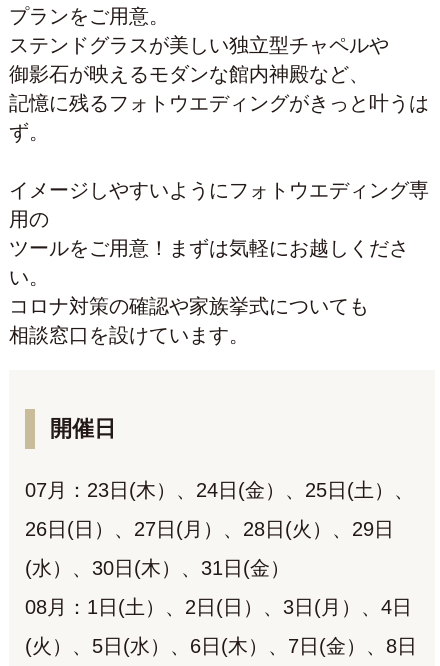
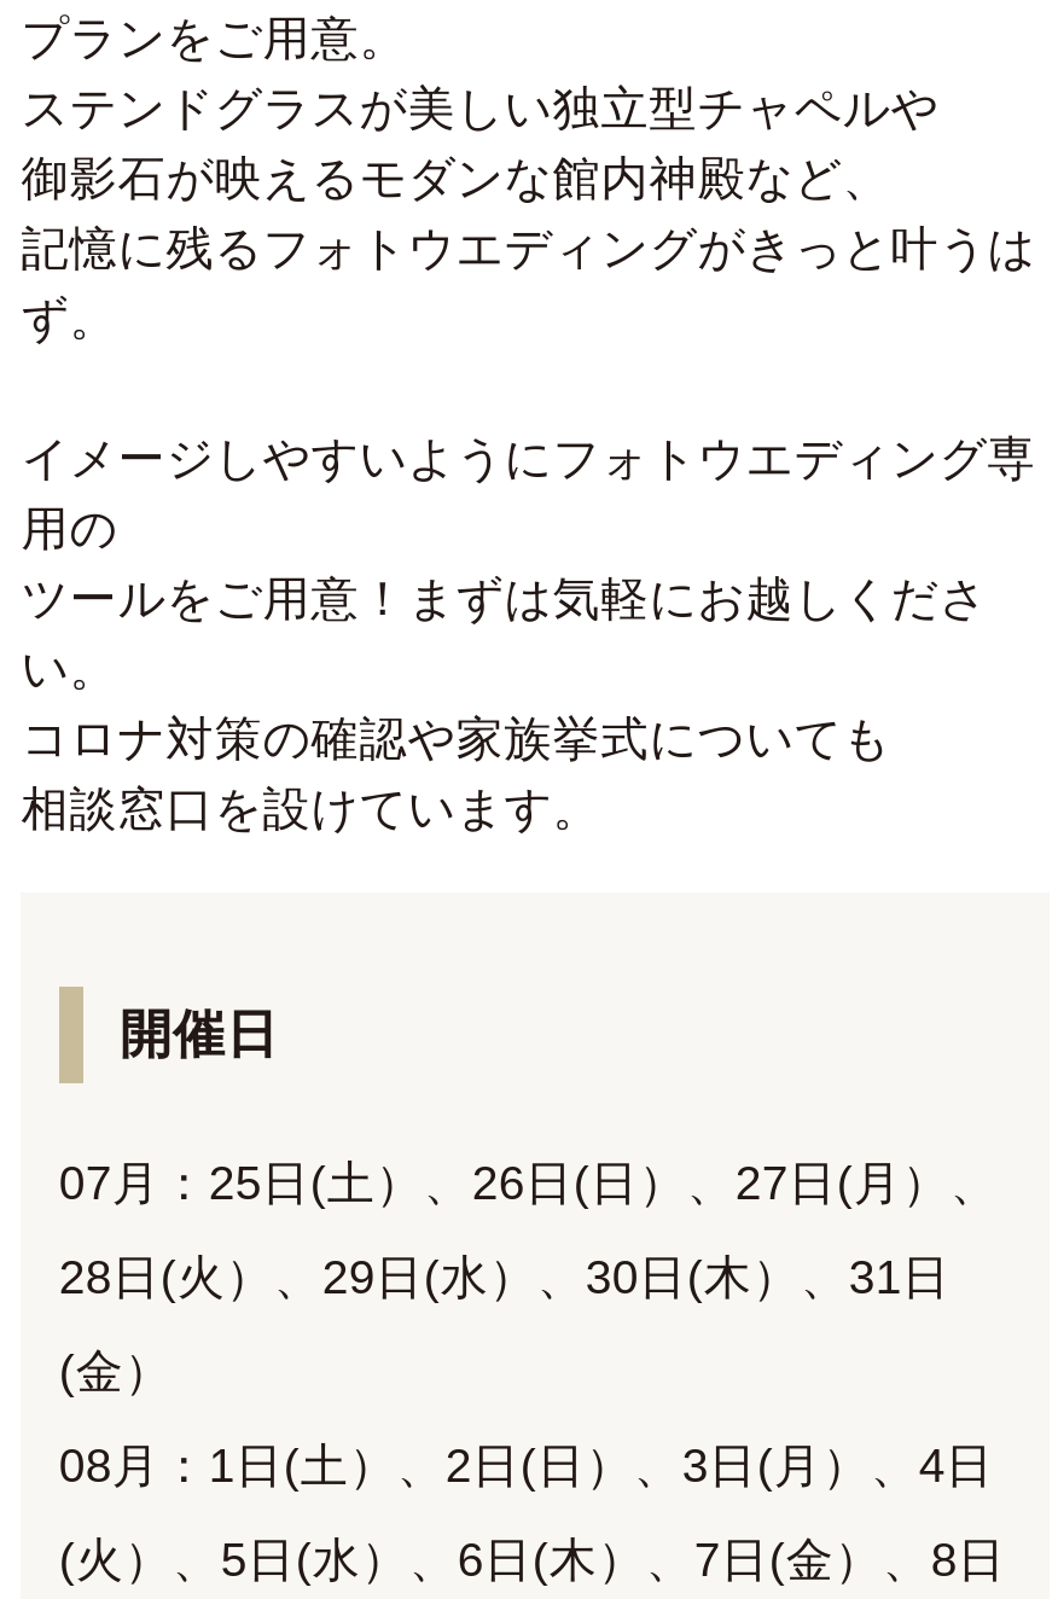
- 07月：23日(木）、24日(金）、25日(土）、
+ 07月：25日(土）、26日(日）、27日(月）、

- 26日(日）、27日(月）、28日(火）、29日
+ 28日(火）、29日(水）、30日(木）、31日

- (水）、30日(木）、31日(金）
+ (金）
